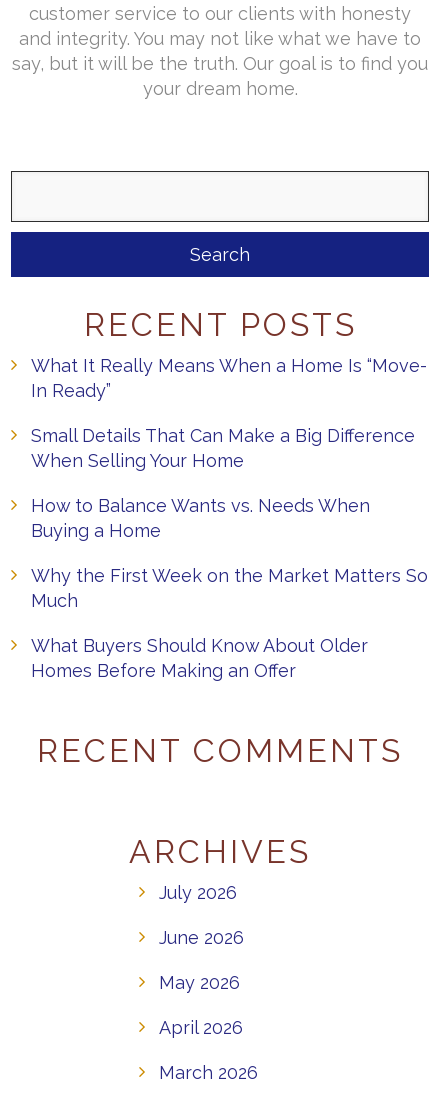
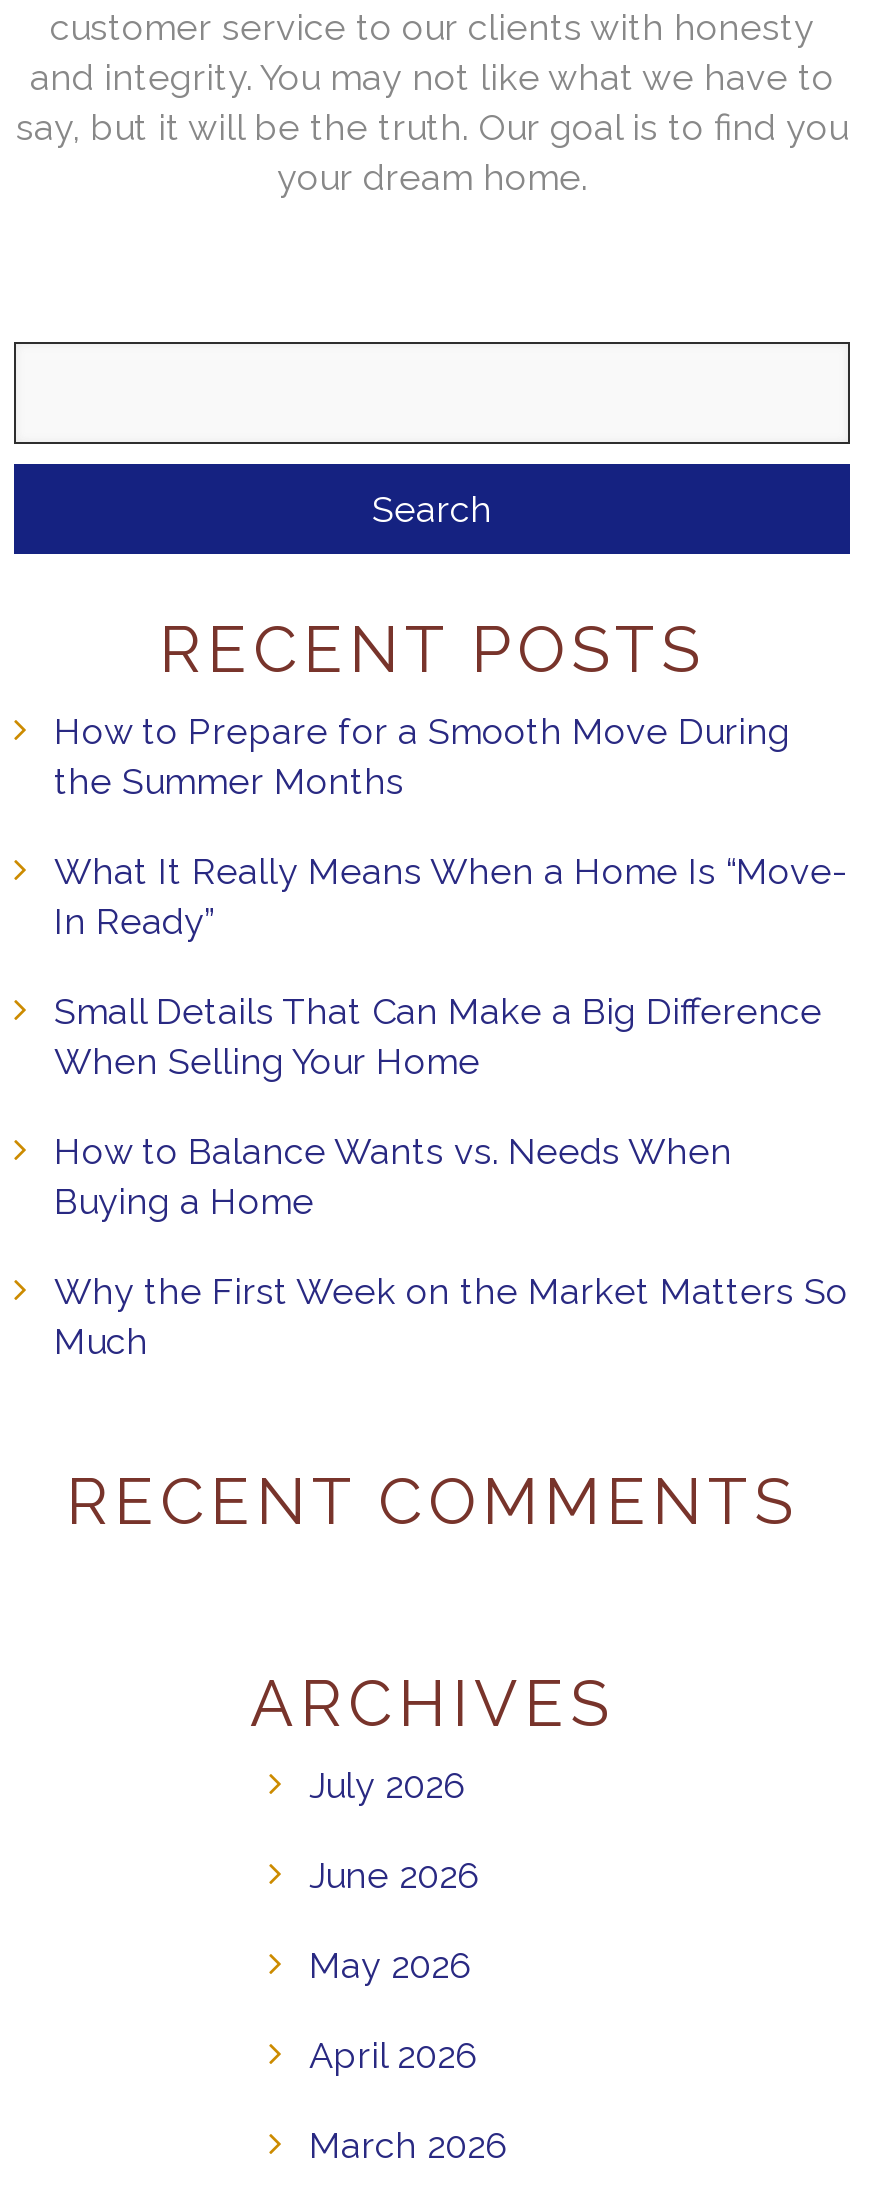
+ How to Prepare for a Smooth Move During
+ the Summer Months

moved down: What It Really Means When a Home Is “Move- | In Ready” | Small Details That Can Make a Big Difference | When Selling Your Home | How to Balance Wants vs. Needs When | Buying a Home | Why the First Week on the Market Matters So | Much

- What Buyers Should Know About Older
- Homes Before Making an Offer
